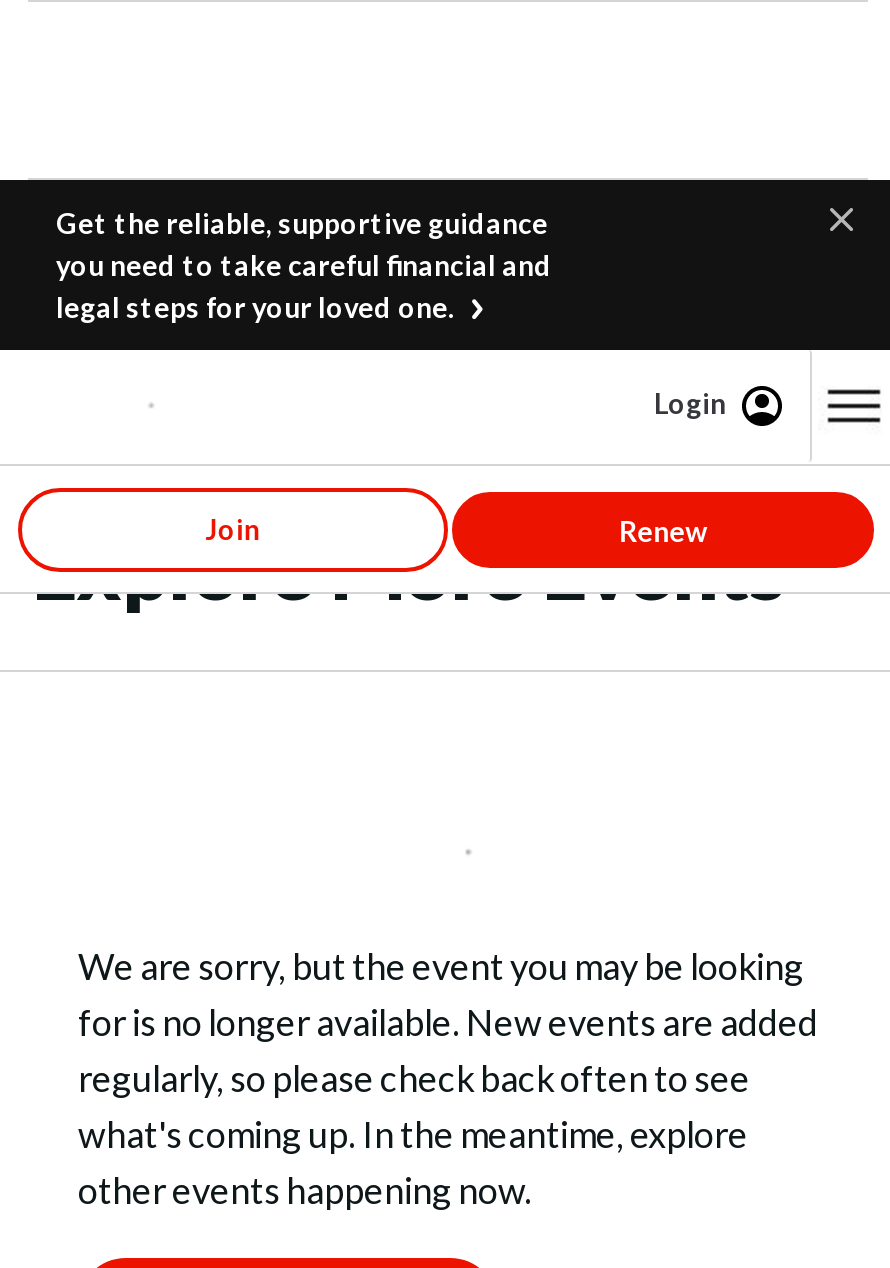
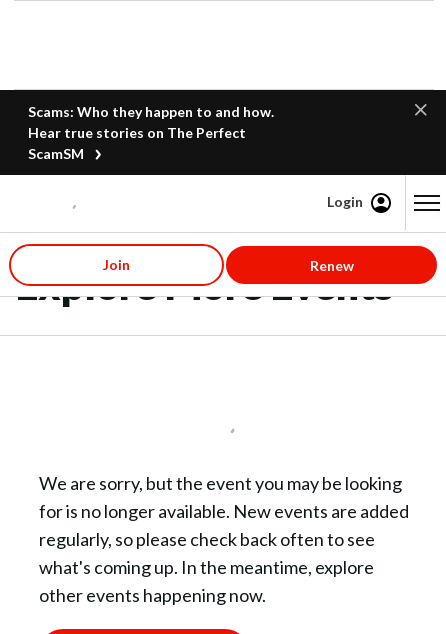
- Get the reliable, supportive guidance
- you need to take careful financial and
- legal steps for your loved one.
+ Scams: Who they happen to and how.
+ Hear true stories on The Perfect
+ ScamSM
